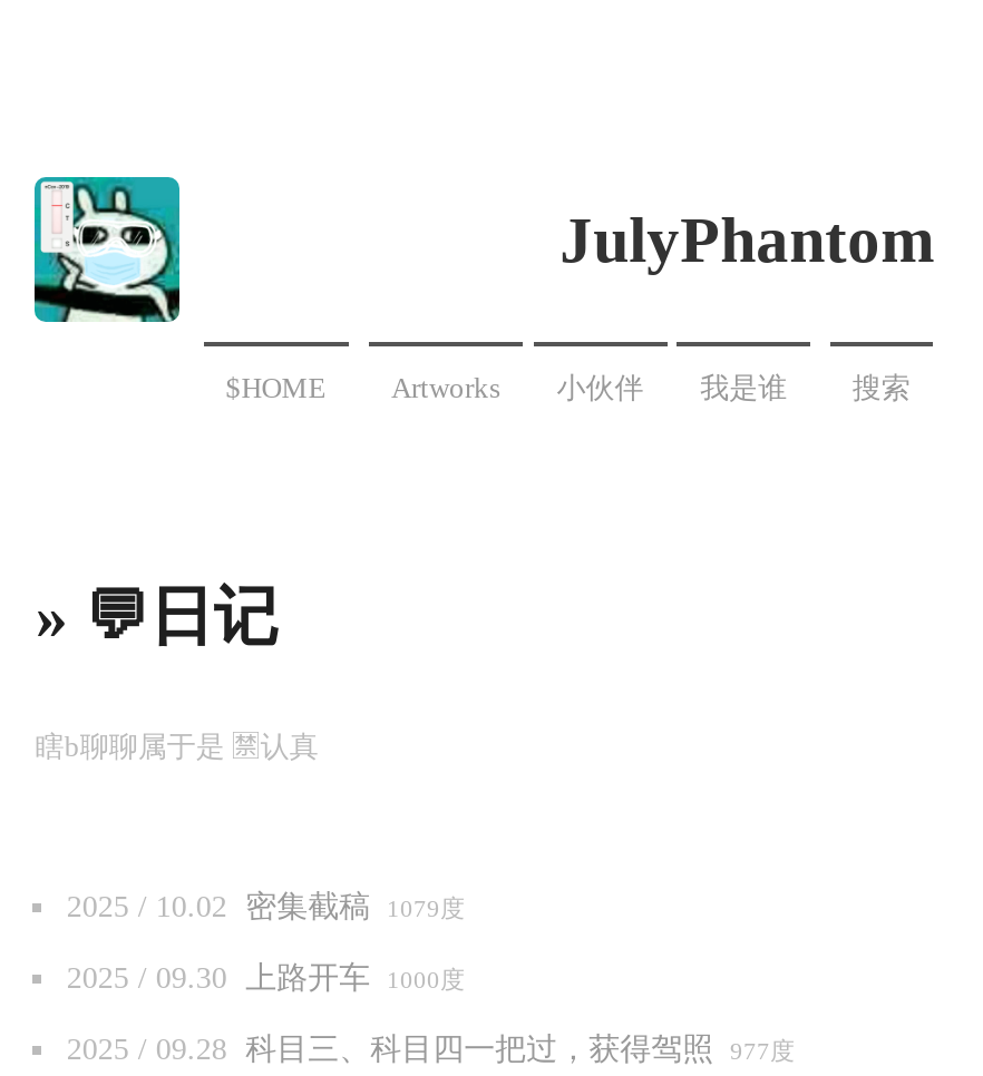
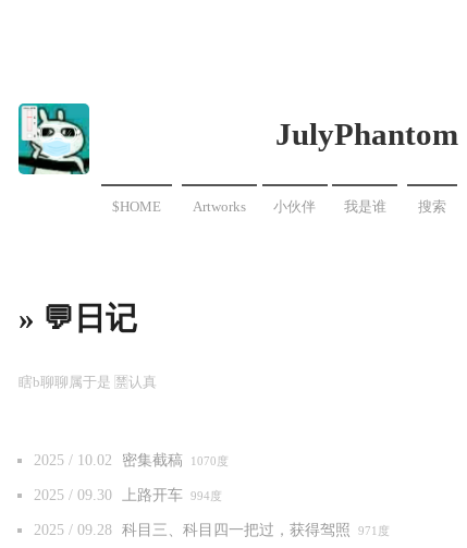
- 2025 / 10.02 密集截稿 1079度
+ 2025 / 10.02 密集截稿 1070度

- 2025 / 09.30 上路开车 1000度
+ 2025 / 09.30 上路开车 994度

- 2025 / 09.28 科目三、科目四一把过，获得驾照 977度
+ 2025 / 09.28 科目三、科目四一把过，获得驾照 971度
